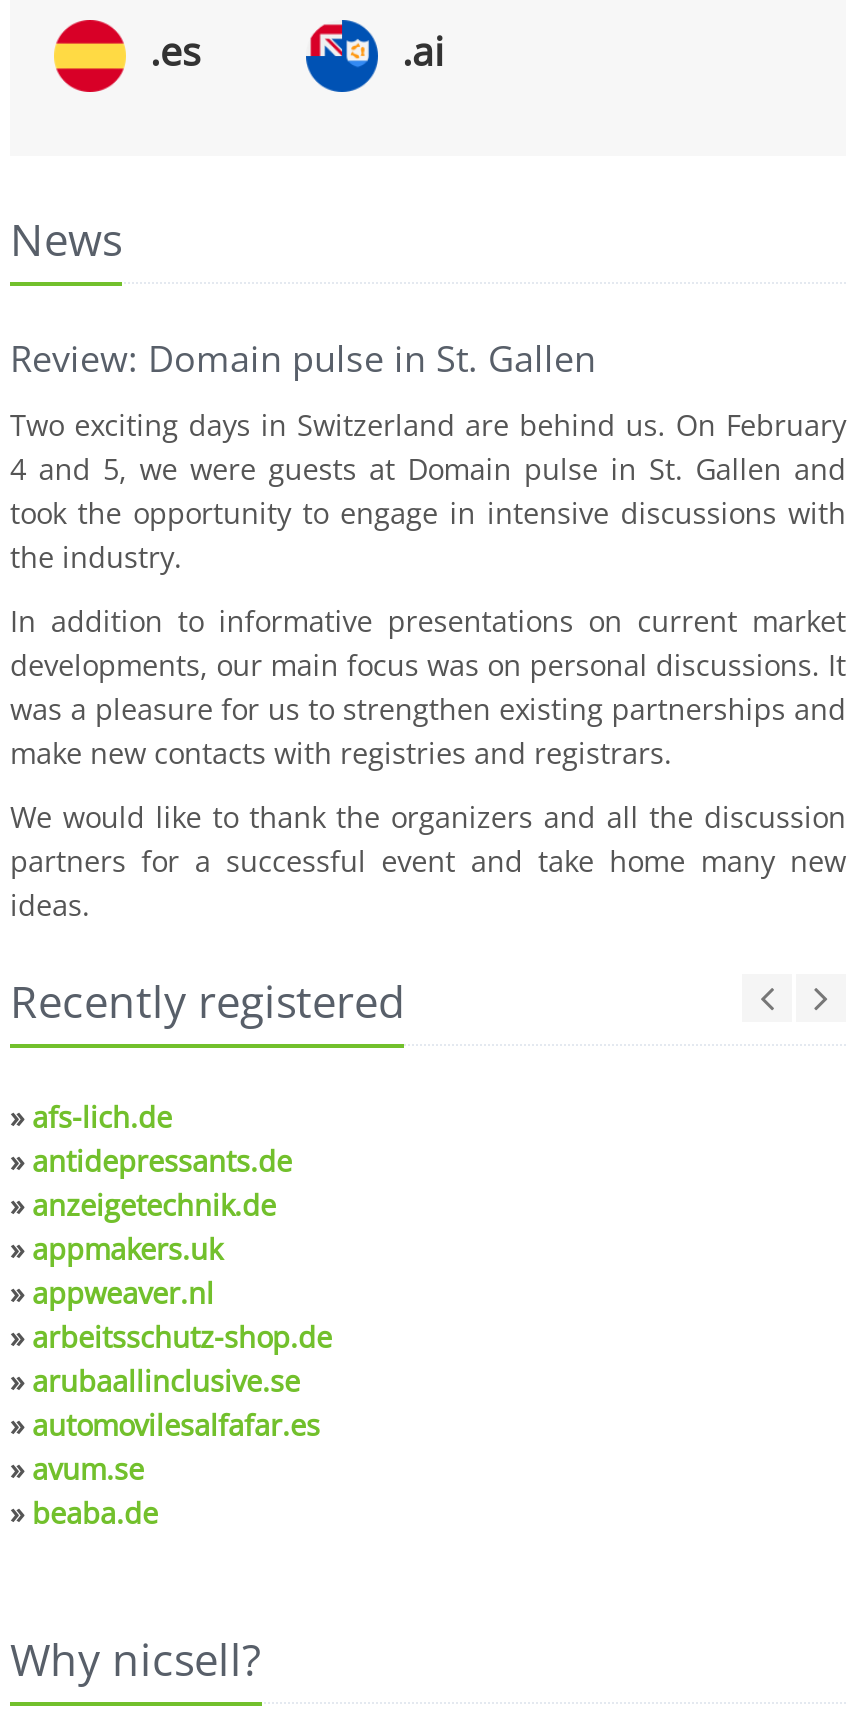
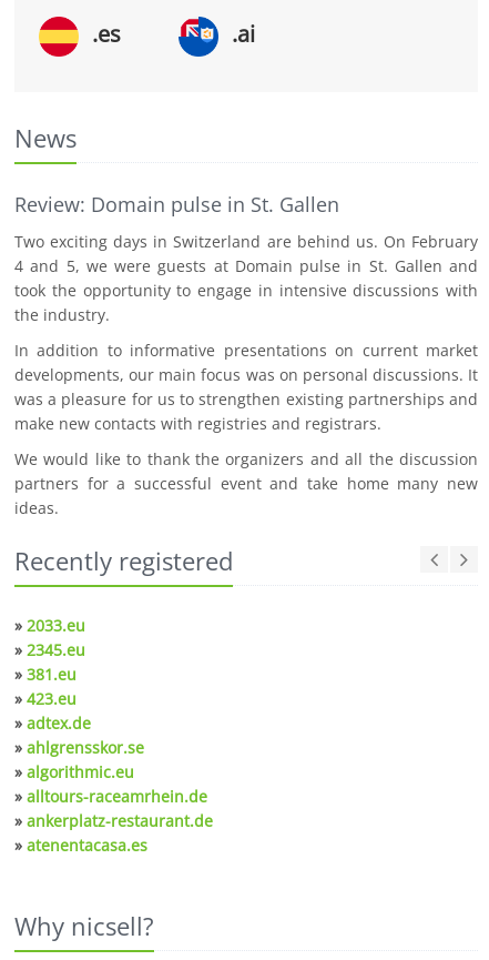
- » afs-lich.de
- » antidepressants.de
- » anzeigetechnik.de
- » appmakers.uk
- » appweaver.nl
- » arbeitsschutz-shop.de
- » arubaallinclusive.se
- » automovilesalfafar.es
- » avum.se
- » beaba.de
+ » 2033.eu
+ » 2345.eu
+ » 381.eu
+ » 423.eu
+ » adtex.de
+ » ahlgrensskor.se
+ » algorithmic.eu
+ » alltours-raceamrhein.de
+ » ankerplatz-restaurant.de
+ » atenentacasa.es
